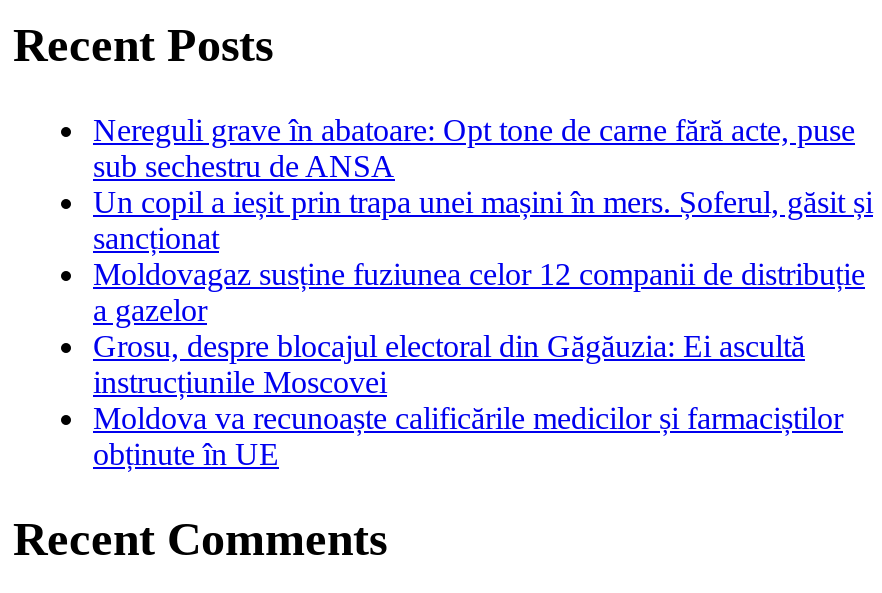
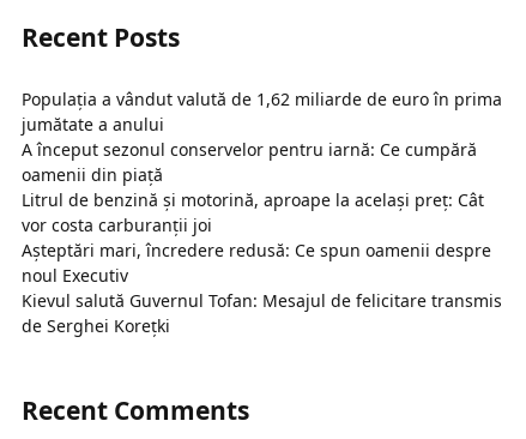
- Nereguli grave în abatoare: Opt tone de carne fără acte, puse
- sub sechestru de ANSA
- Un copil a ieșit prin trapa unei mașini în mers. Șoferul, găsit și
- sancționat
- Moldovagaz susține fuziunea celor 12 companii de distribuție
- a gazelor
- Grosu, despre blocajul electoral din Găgăuzia: Ei ascultă
- instrucțiunile Moscovei
- Moldova va recunoaște calificările medicilor și farmaciștilor
- obținute în UE
+ Populația a vândut valută de 1,62 miliarde de euro în prima
+ jumătate a anului
+ A început sezonul conservelor pentru iarnă: Ce cumpără
+ oamenii din piață
+ Litrul de benzină și motorină, aproape la același preț: Cât
+ vor costa carburanții joi
+ Așteptări mari, încredere redusă: Ce spun oamenii despre
+ noul Executiv
+ Kievul salută Guvernul Tofan: Mesajul de felicitare transmis
+ de Serghei Korețki
